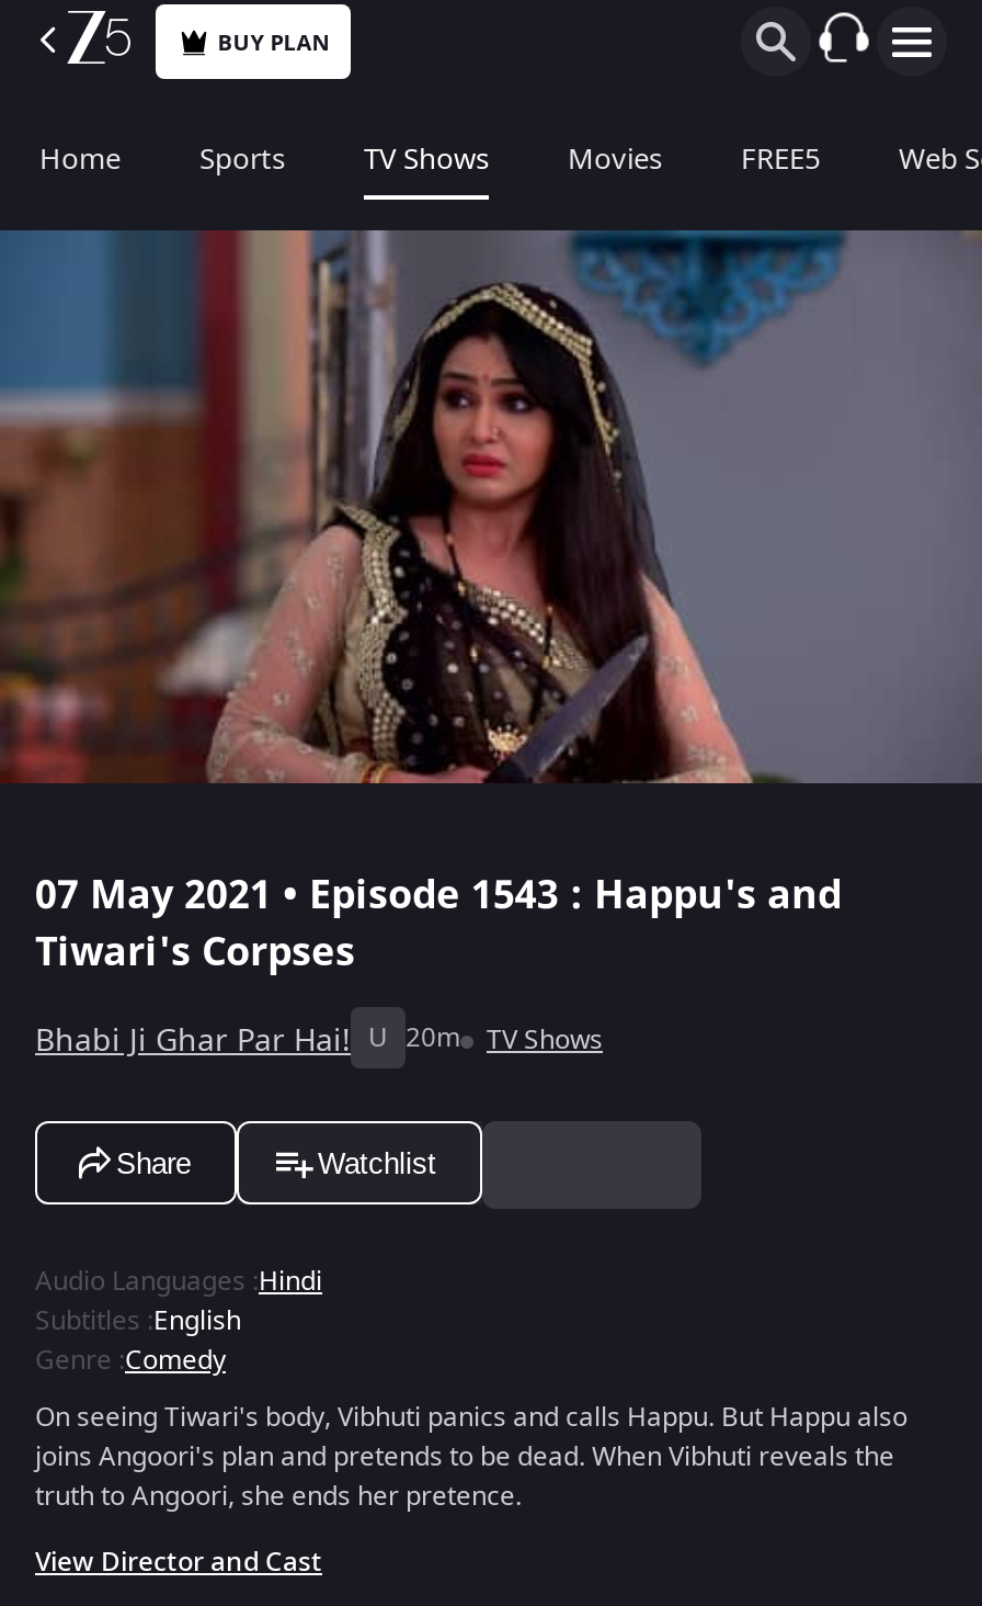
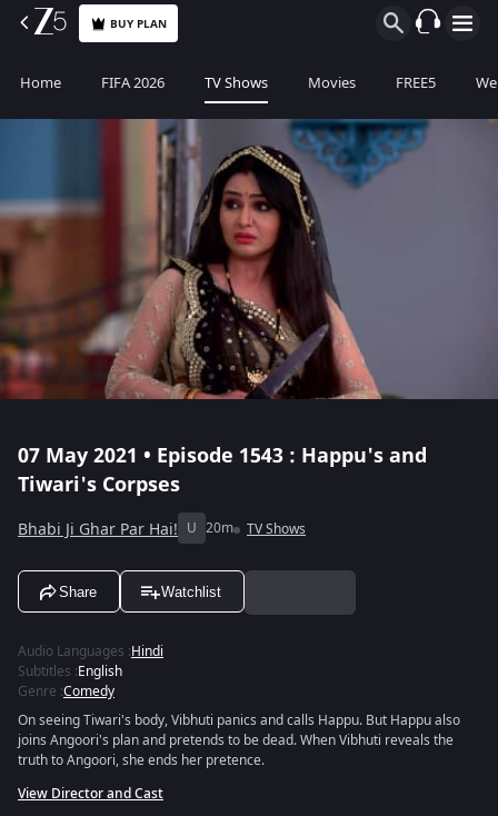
- Sports
+ FIFA 2026
